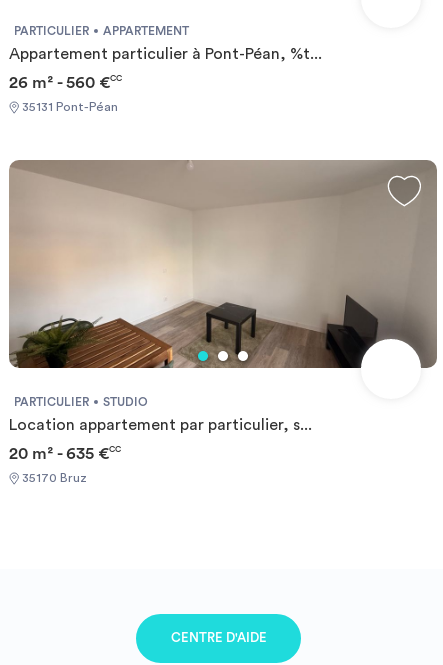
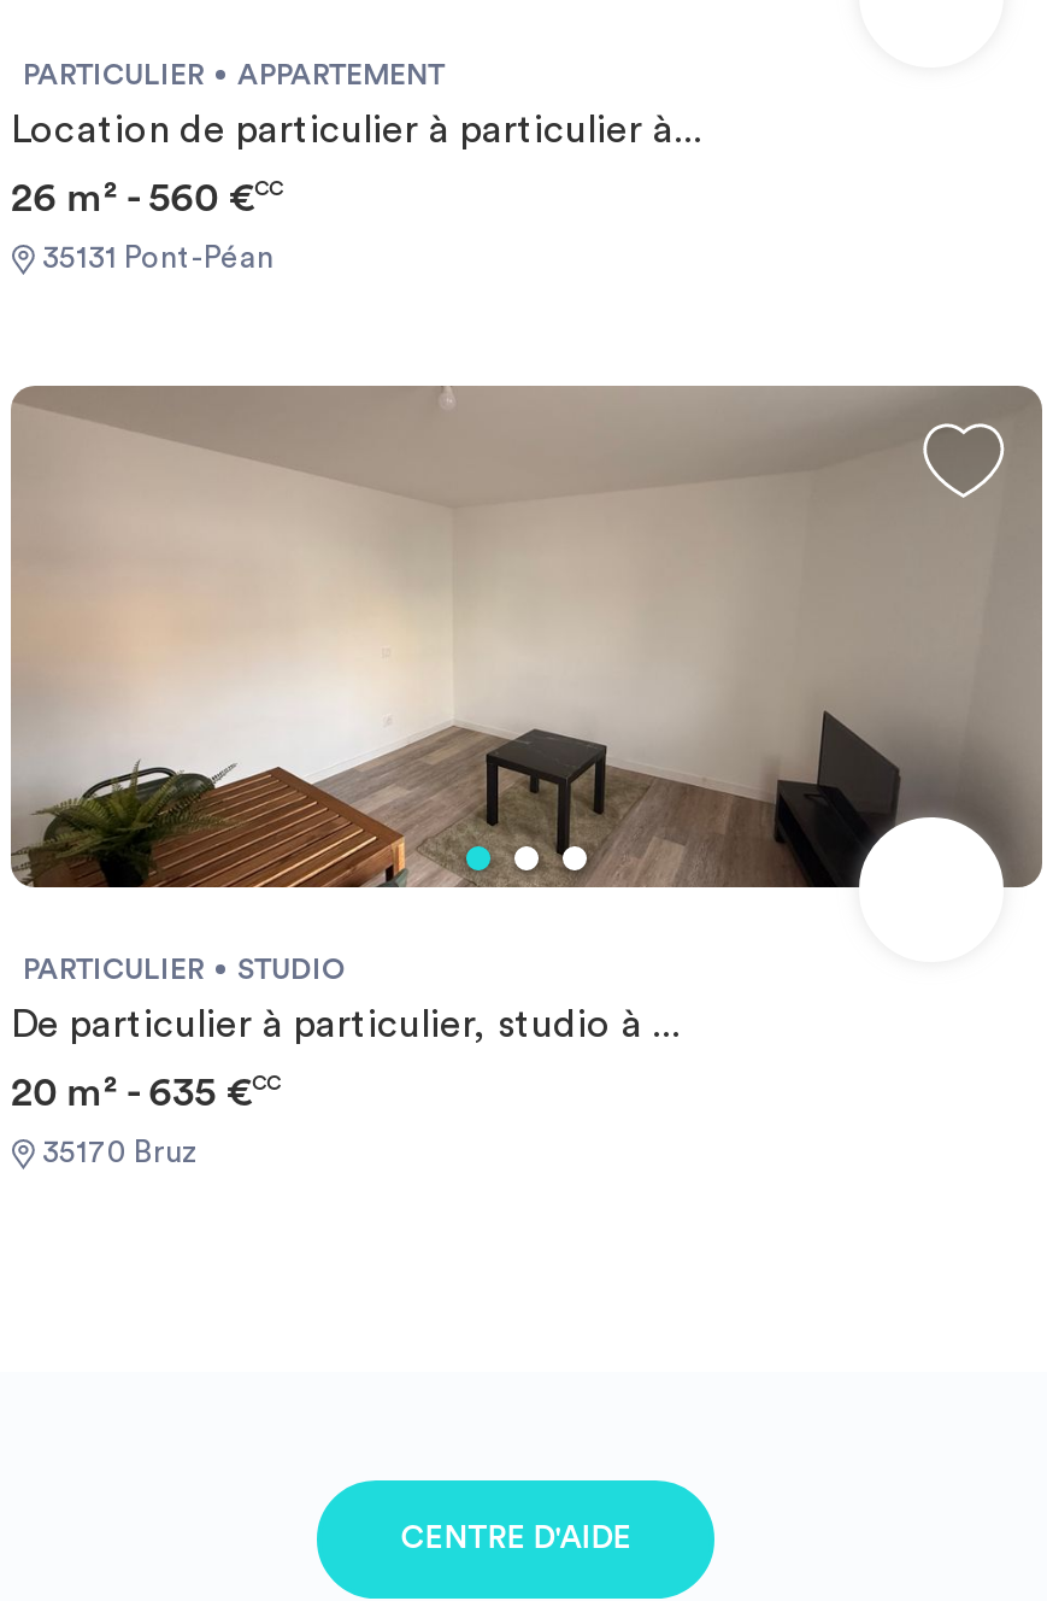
- Appartement particulier à Pont-Péan, %t...
+ Location de particulier à particulier à...

- Location appartement par particulier, s...
+ De particulier à particulier, studio à ...
